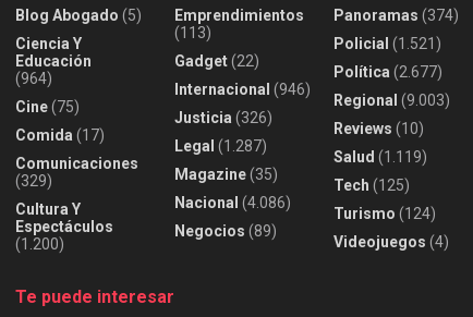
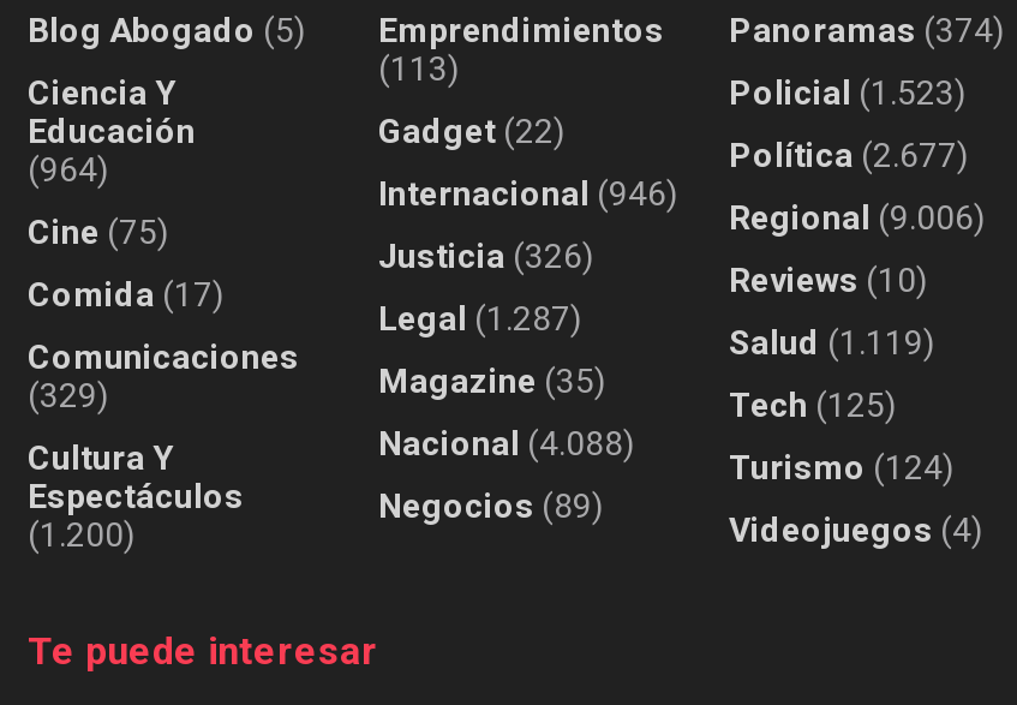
- Policial (1.521)
+ Policial (1.523)

- Regional (9.003)
+ Regional (9.006)

- Nacional (4.086)
+ Nacional (4.088)
